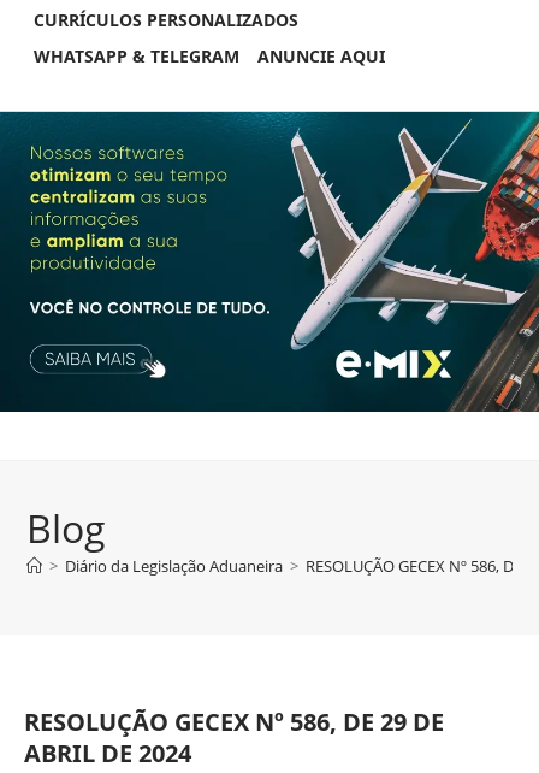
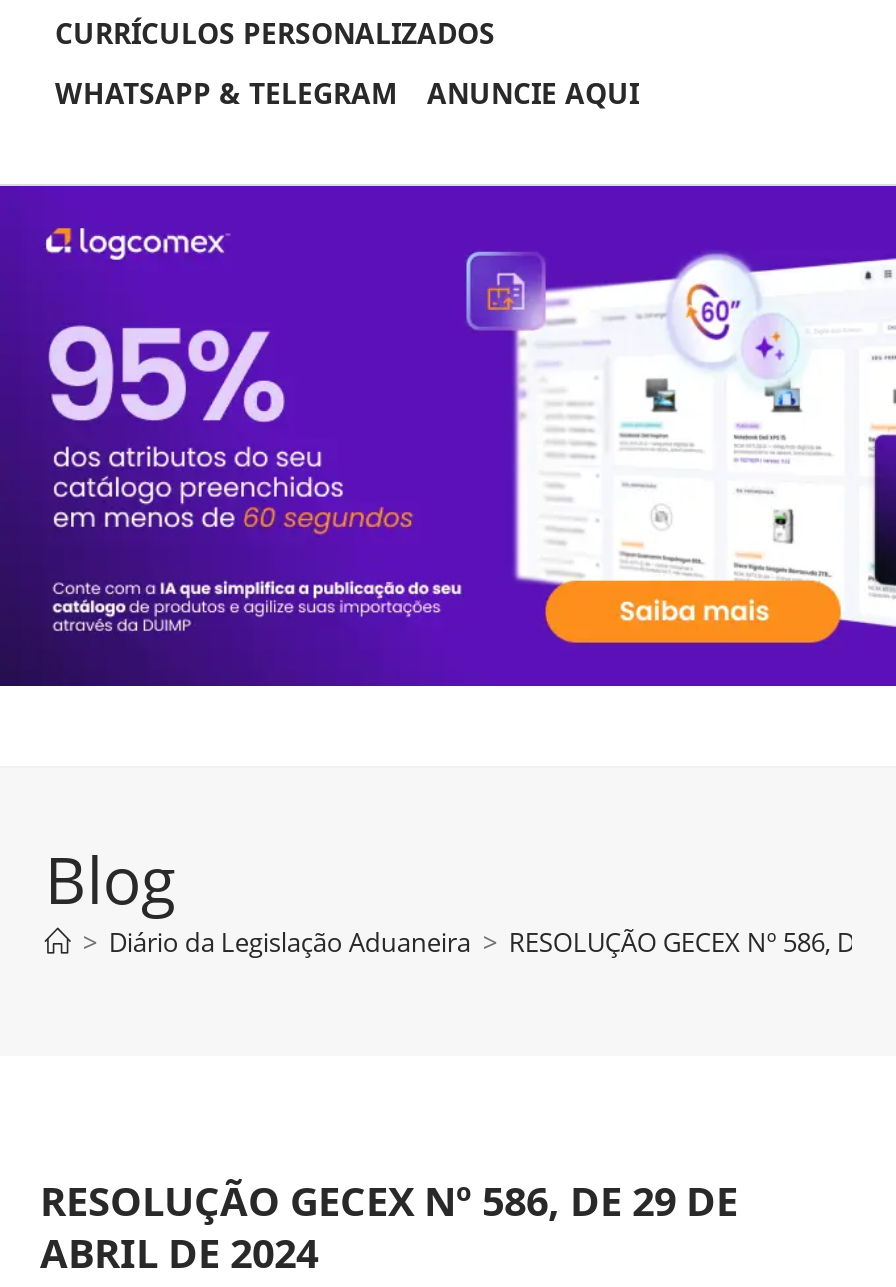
- [image]
+ [image]
